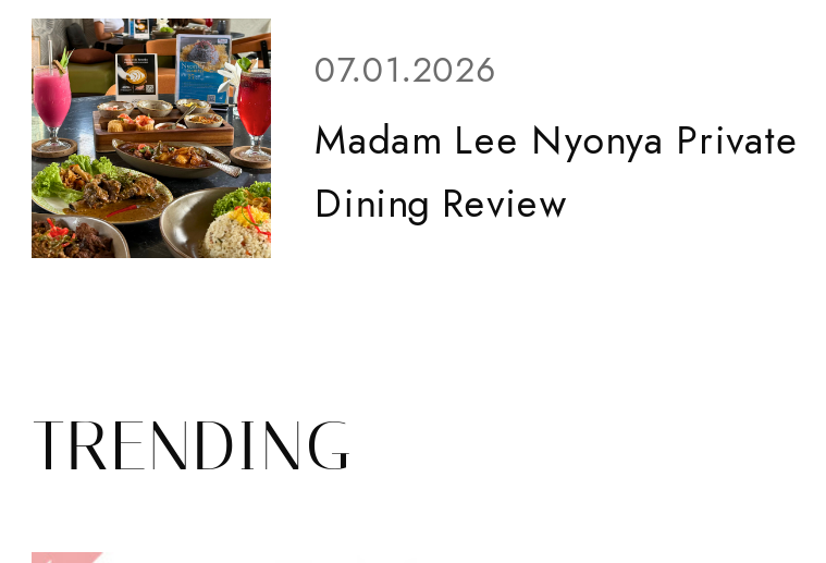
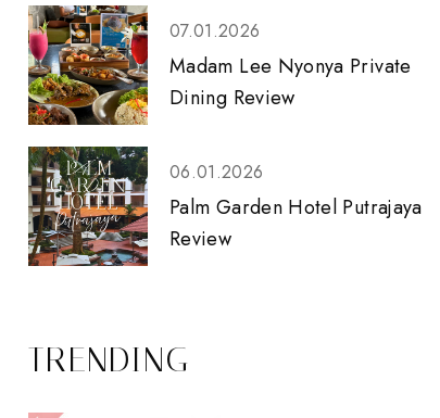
+ [image]
+ 06.01.2026
+ Palm Garden Hotel Putrajaya
+ Review
